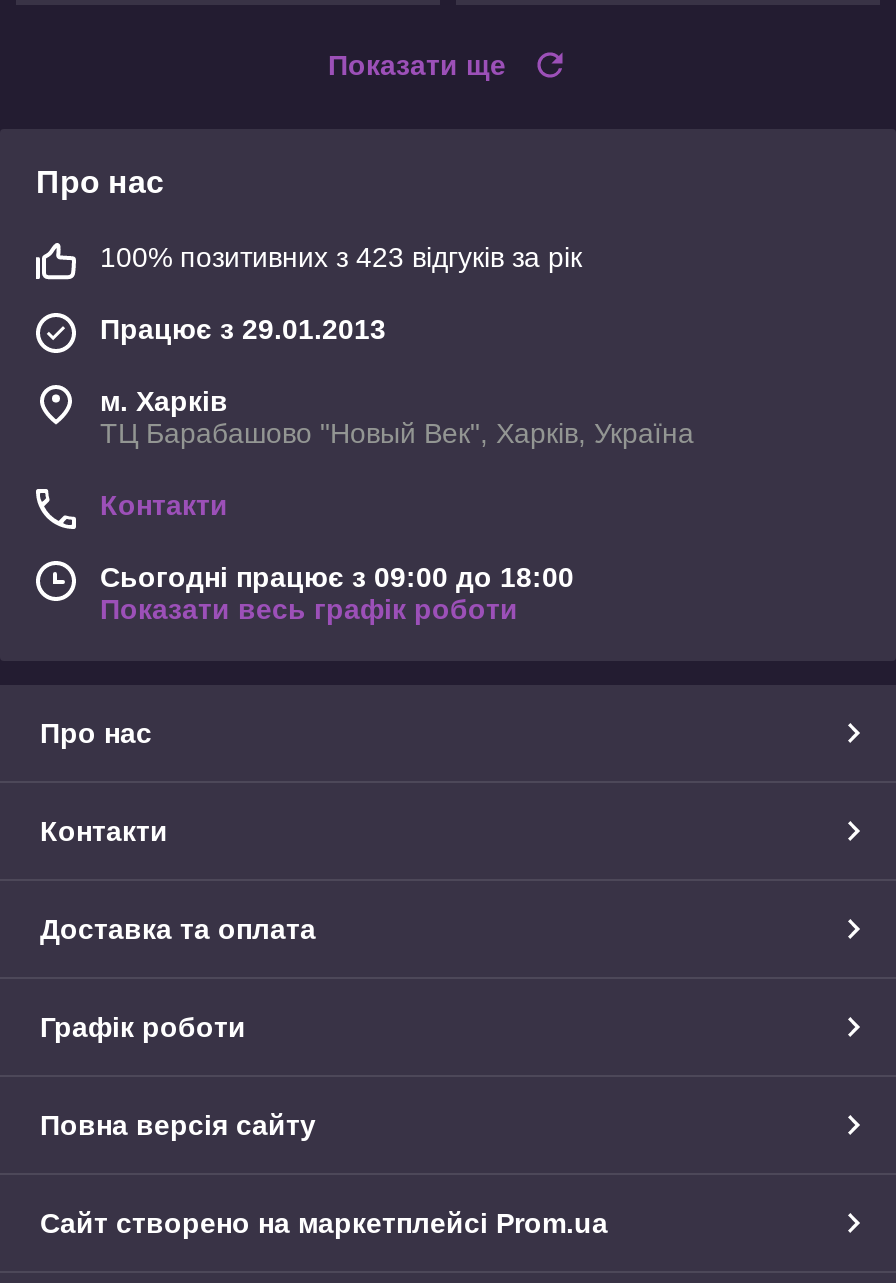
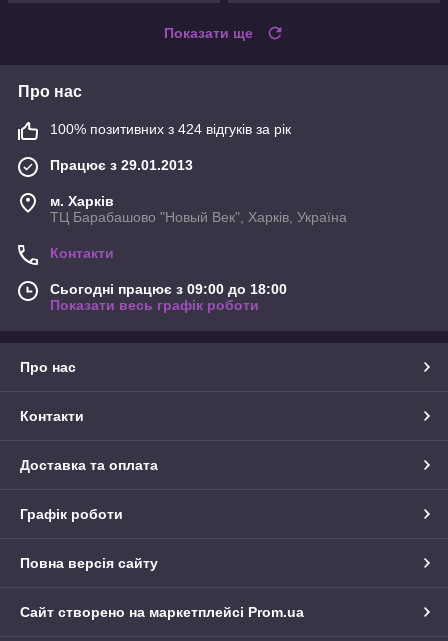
- 100% позитивних з 423 відгуків за рік
+ 100% позитивних з 424 відгуків за рік
